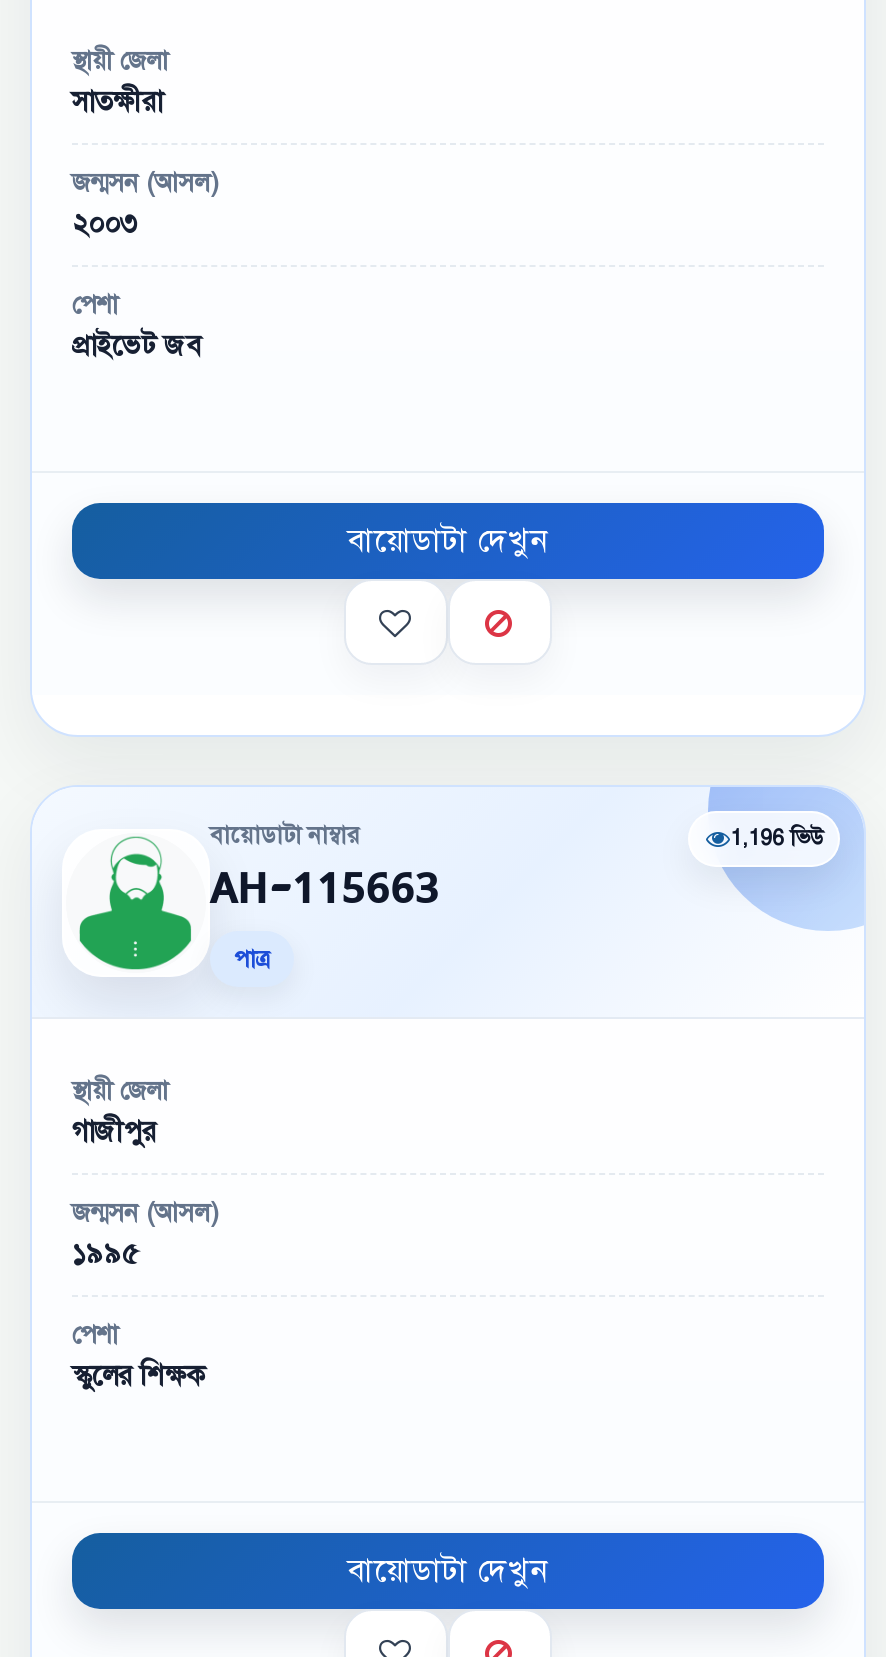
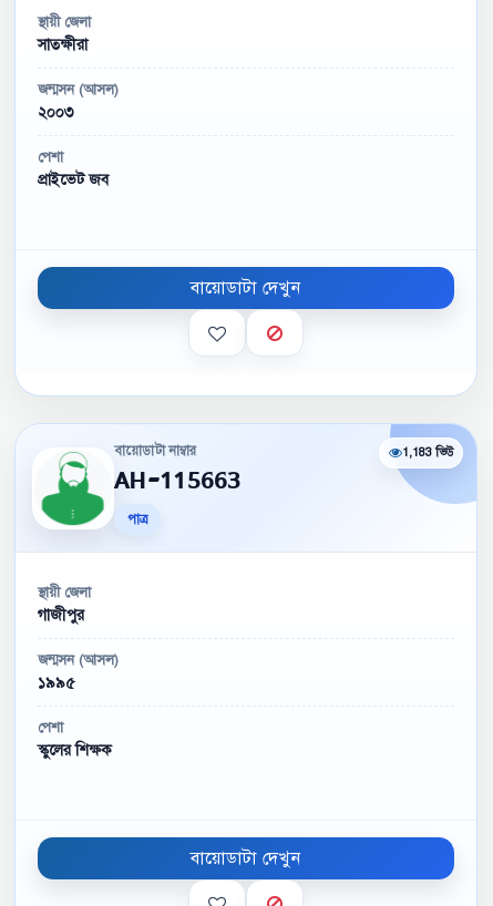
- 1,196 ভিউ
+ 1,183 ভিউ
